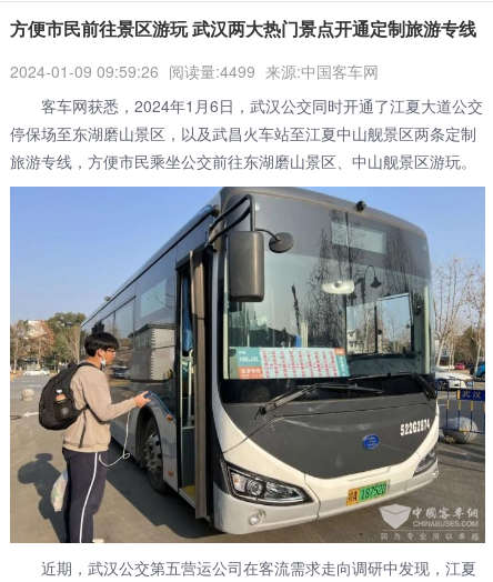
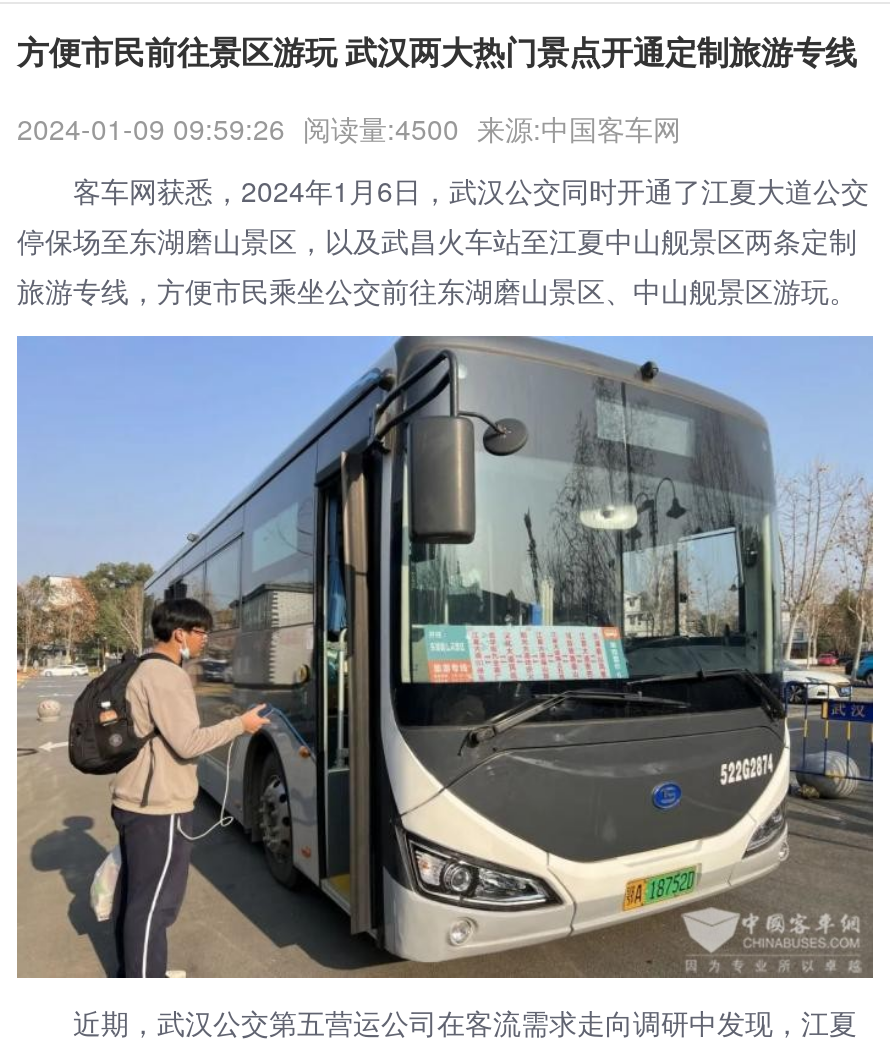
- 2024-01-09 09:59:26 阅读量:4499 来源:中国客车网
+ 2024-01-09 09:59:26 阅读量:4500 来源:中国客车网
